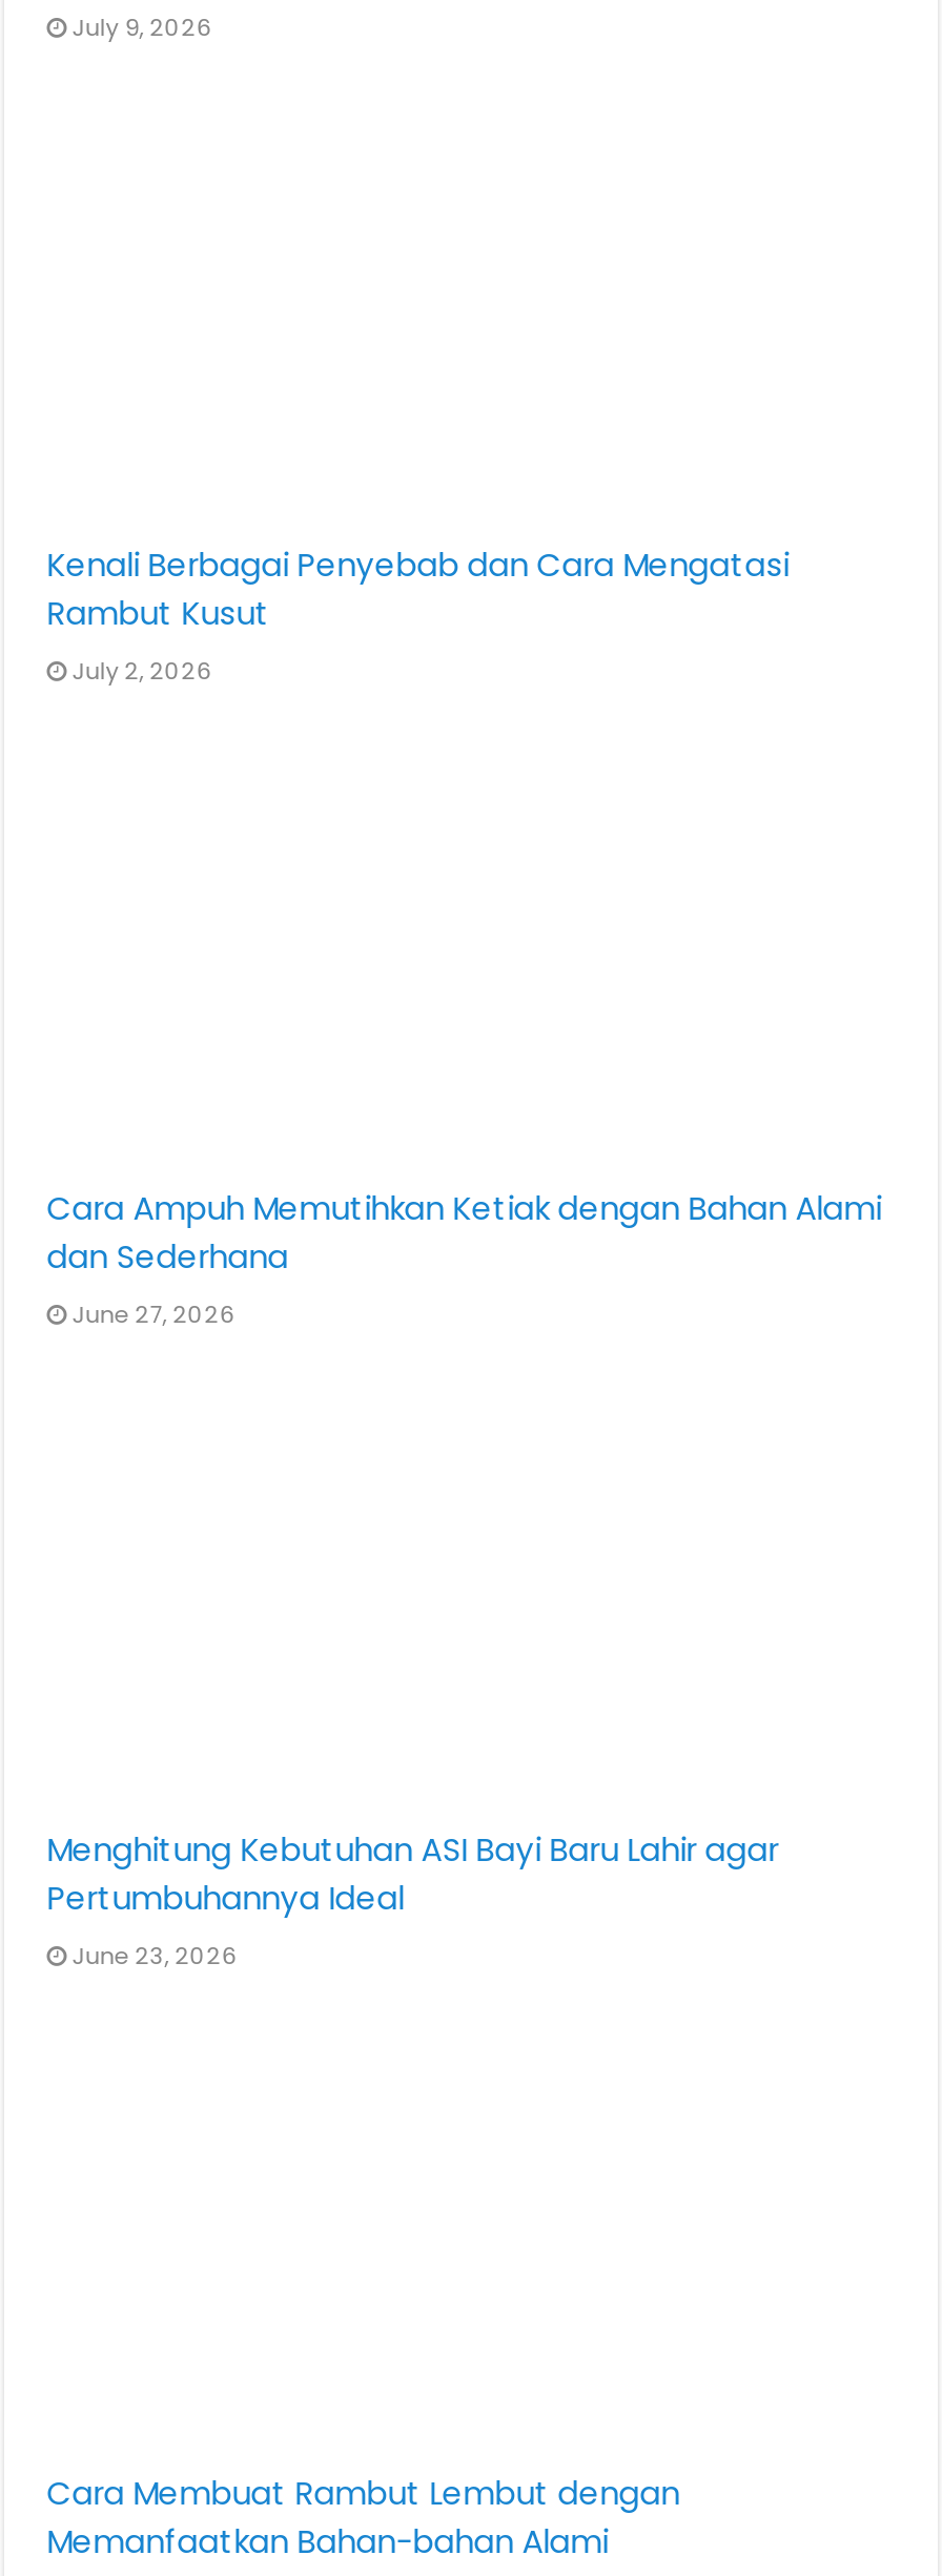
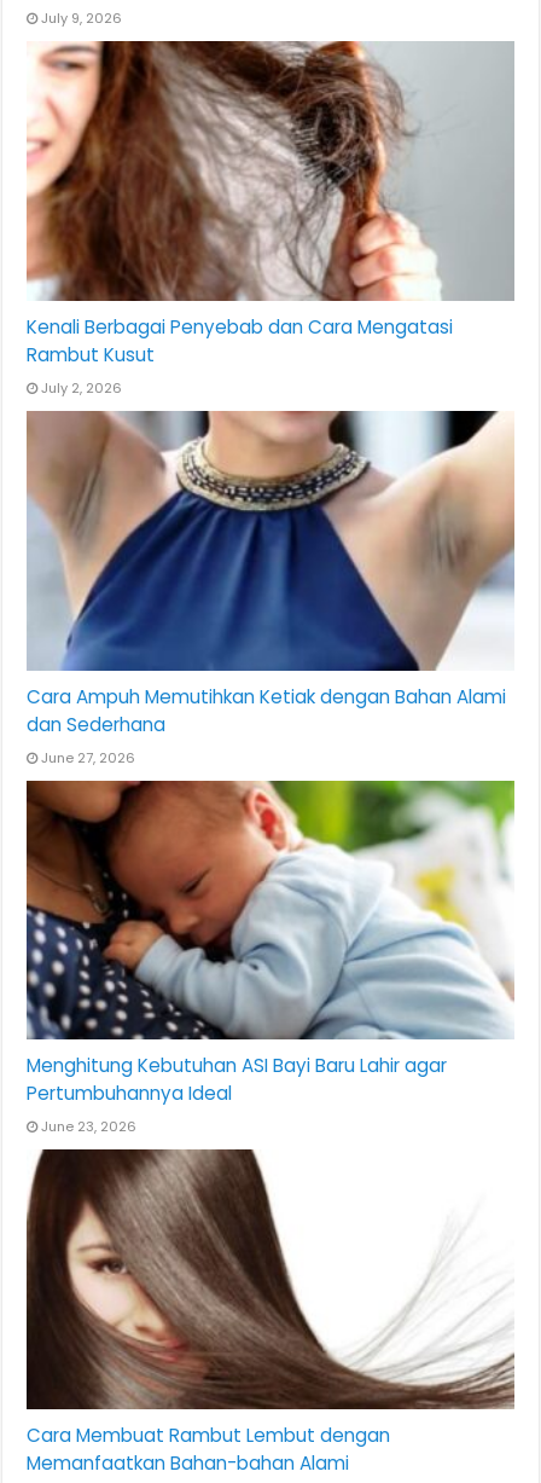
+ [image]

+ [image]

+ [image]

+ [image]
